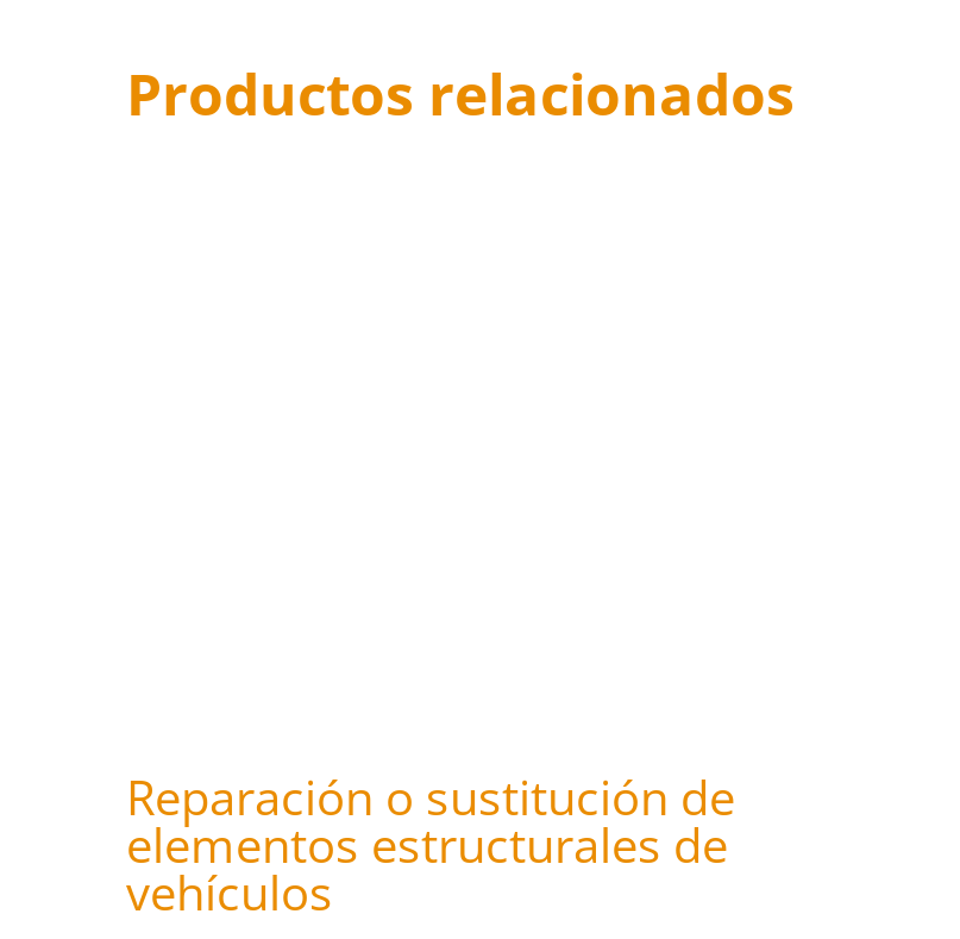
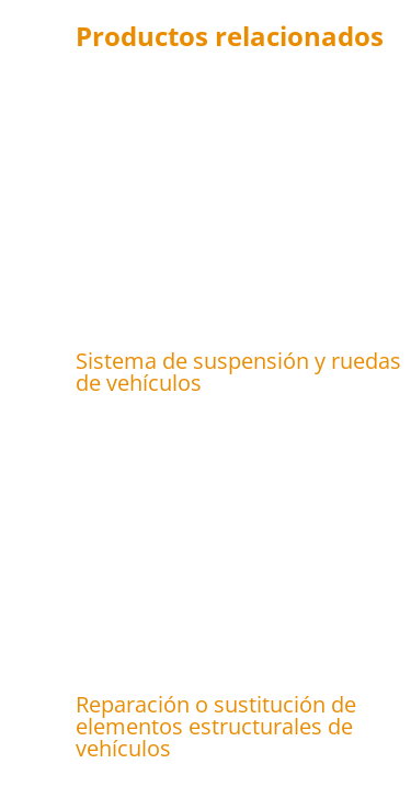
+ Sistema de suspensión y ruedas
+ de vehículos
